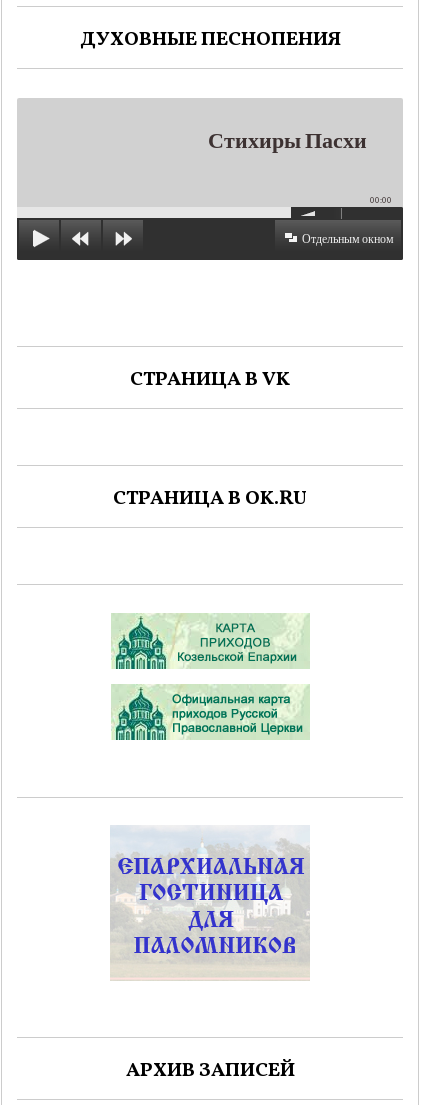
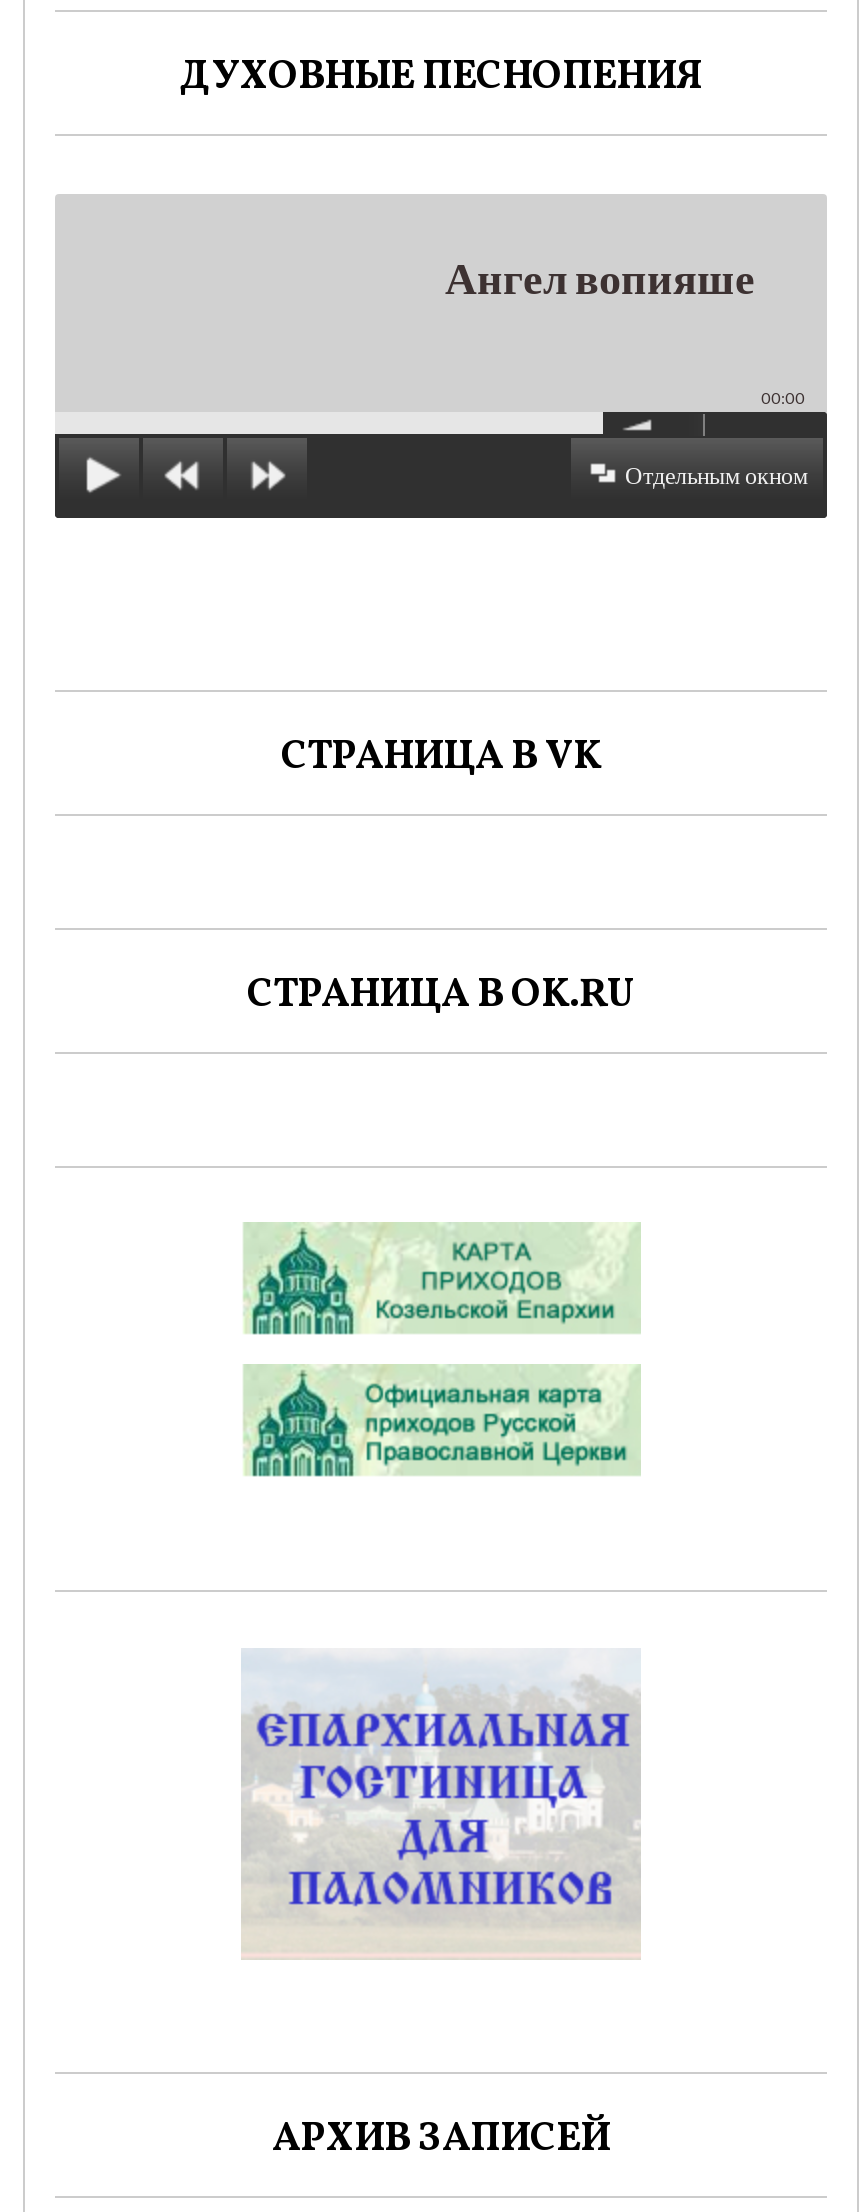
- Стихиры Пасхи
+ Ангел вопияше
